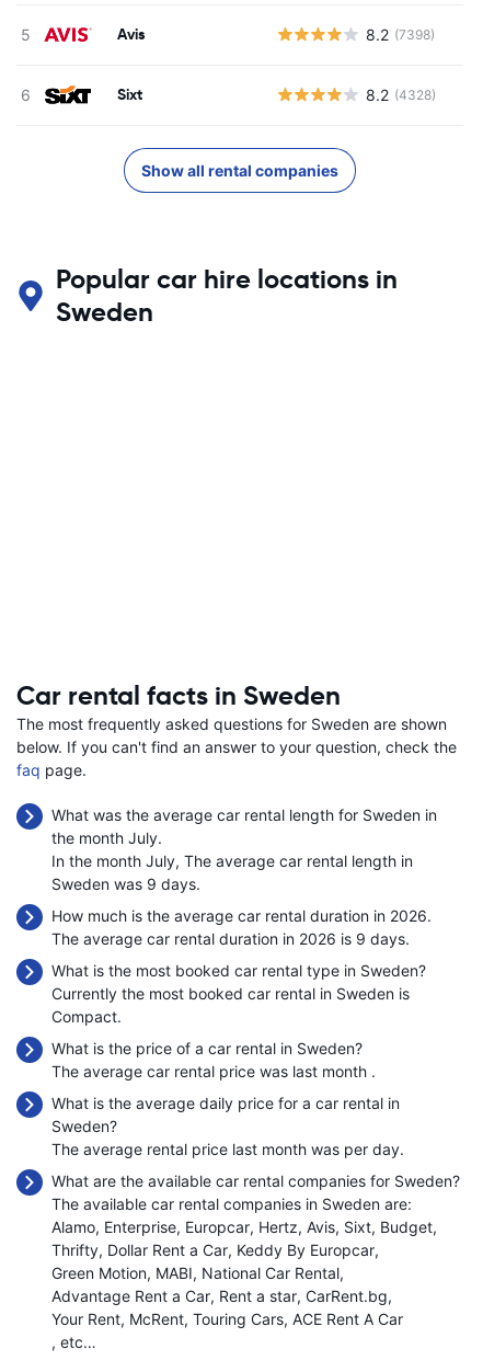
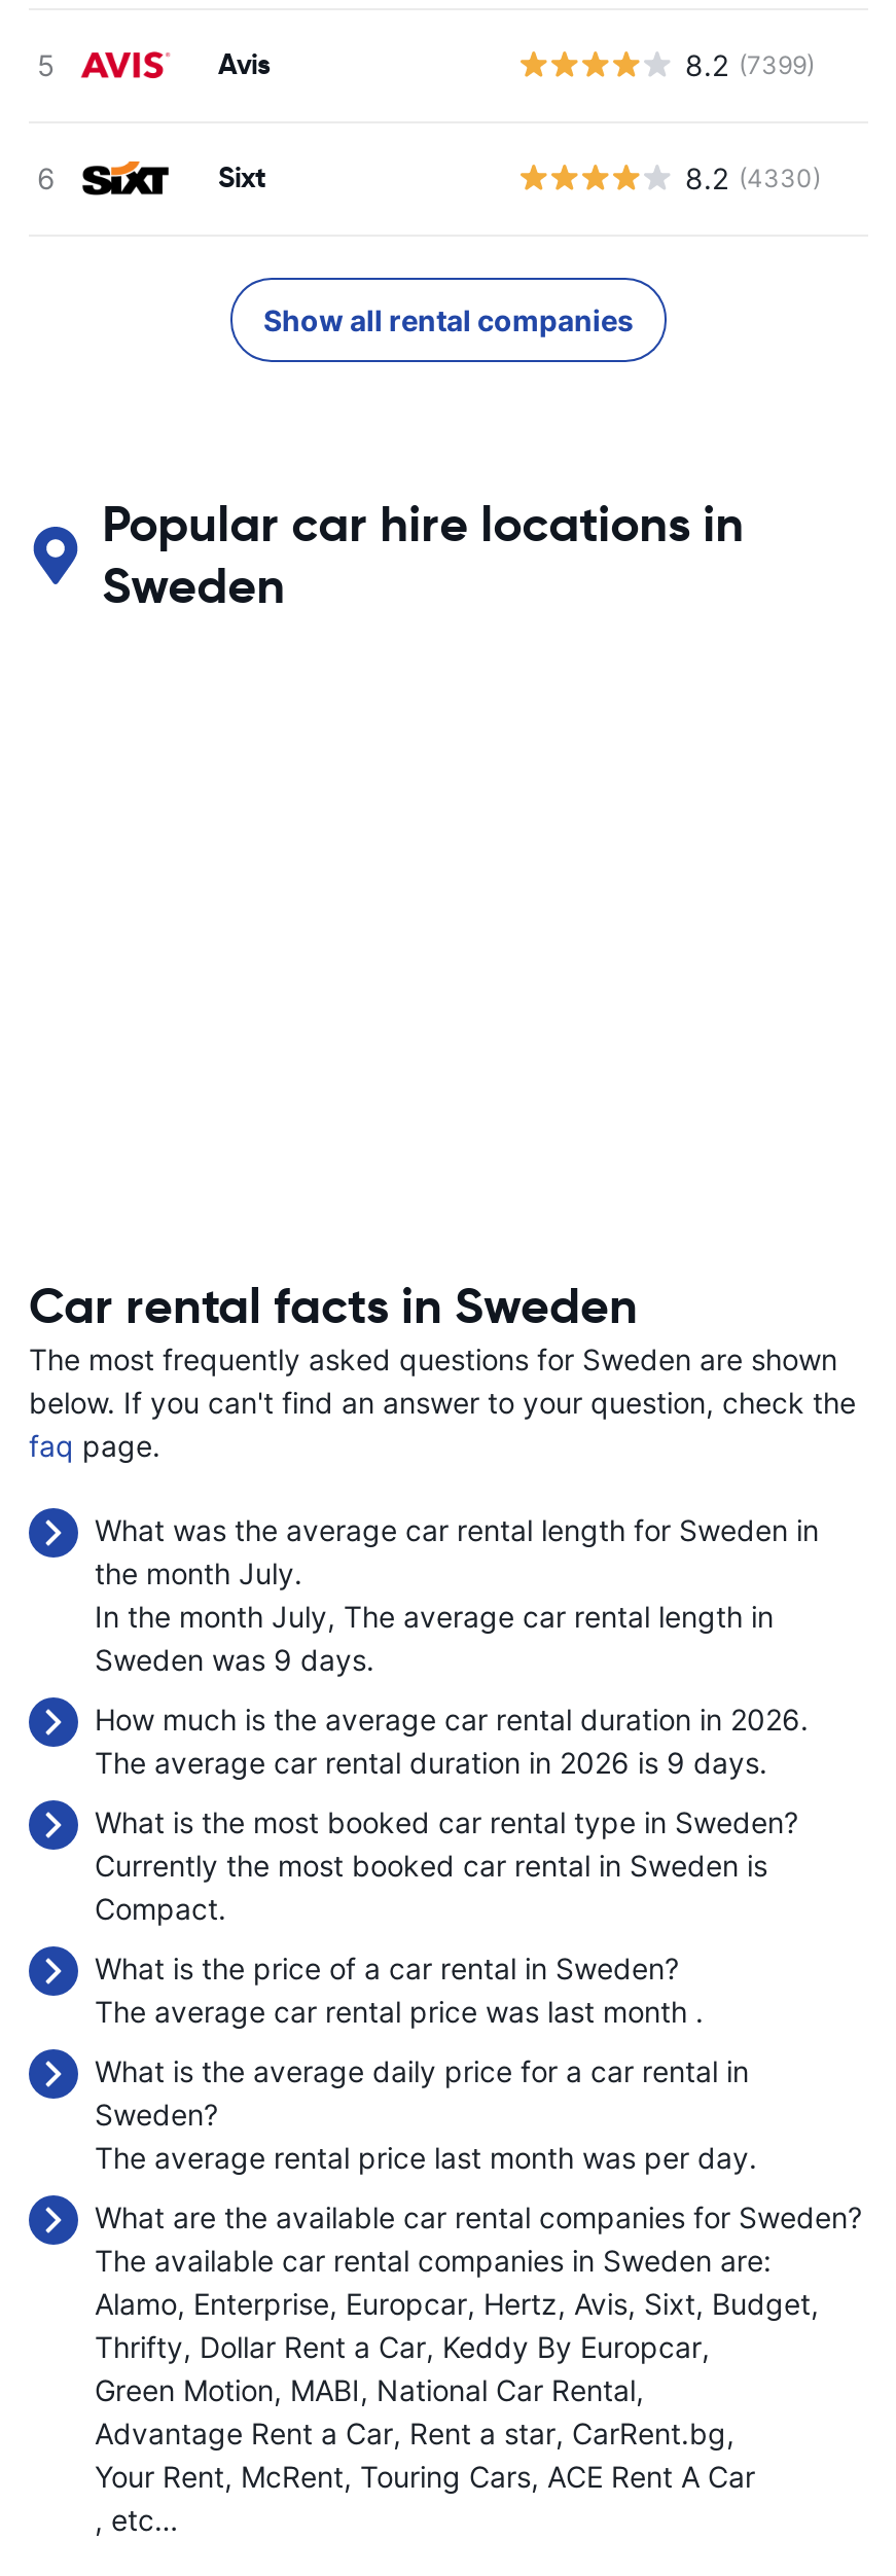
- 8.2 (7398)
+ 8.2 (7399)

- 8.2 (4328)
+ 8.2 (4330)
